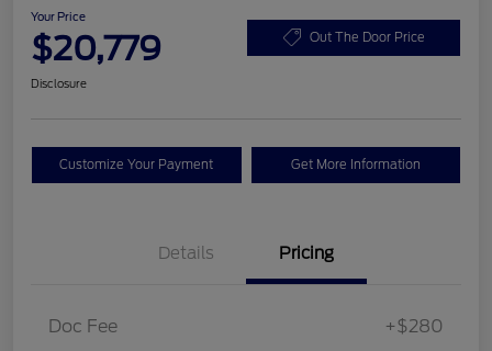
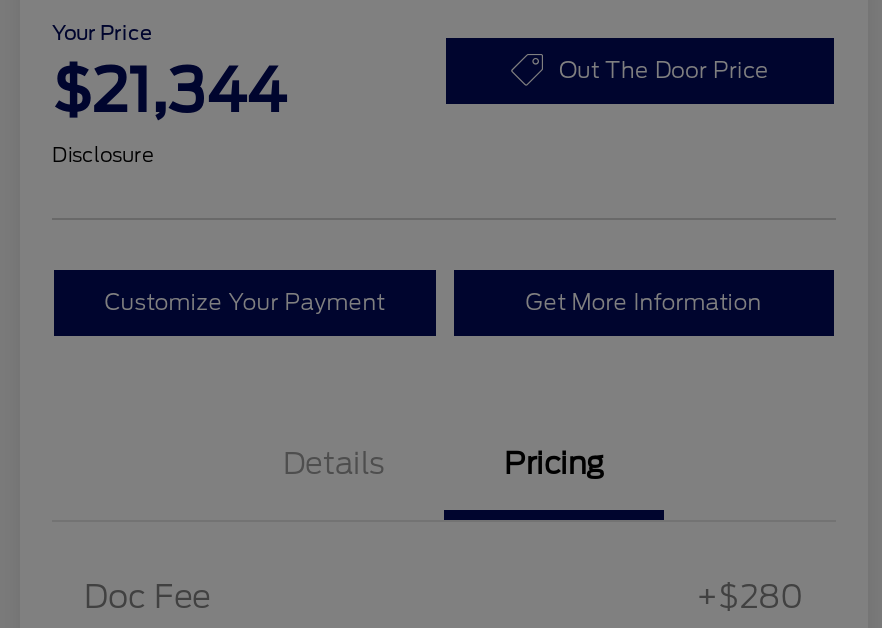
- $20,779
+ $21,344
